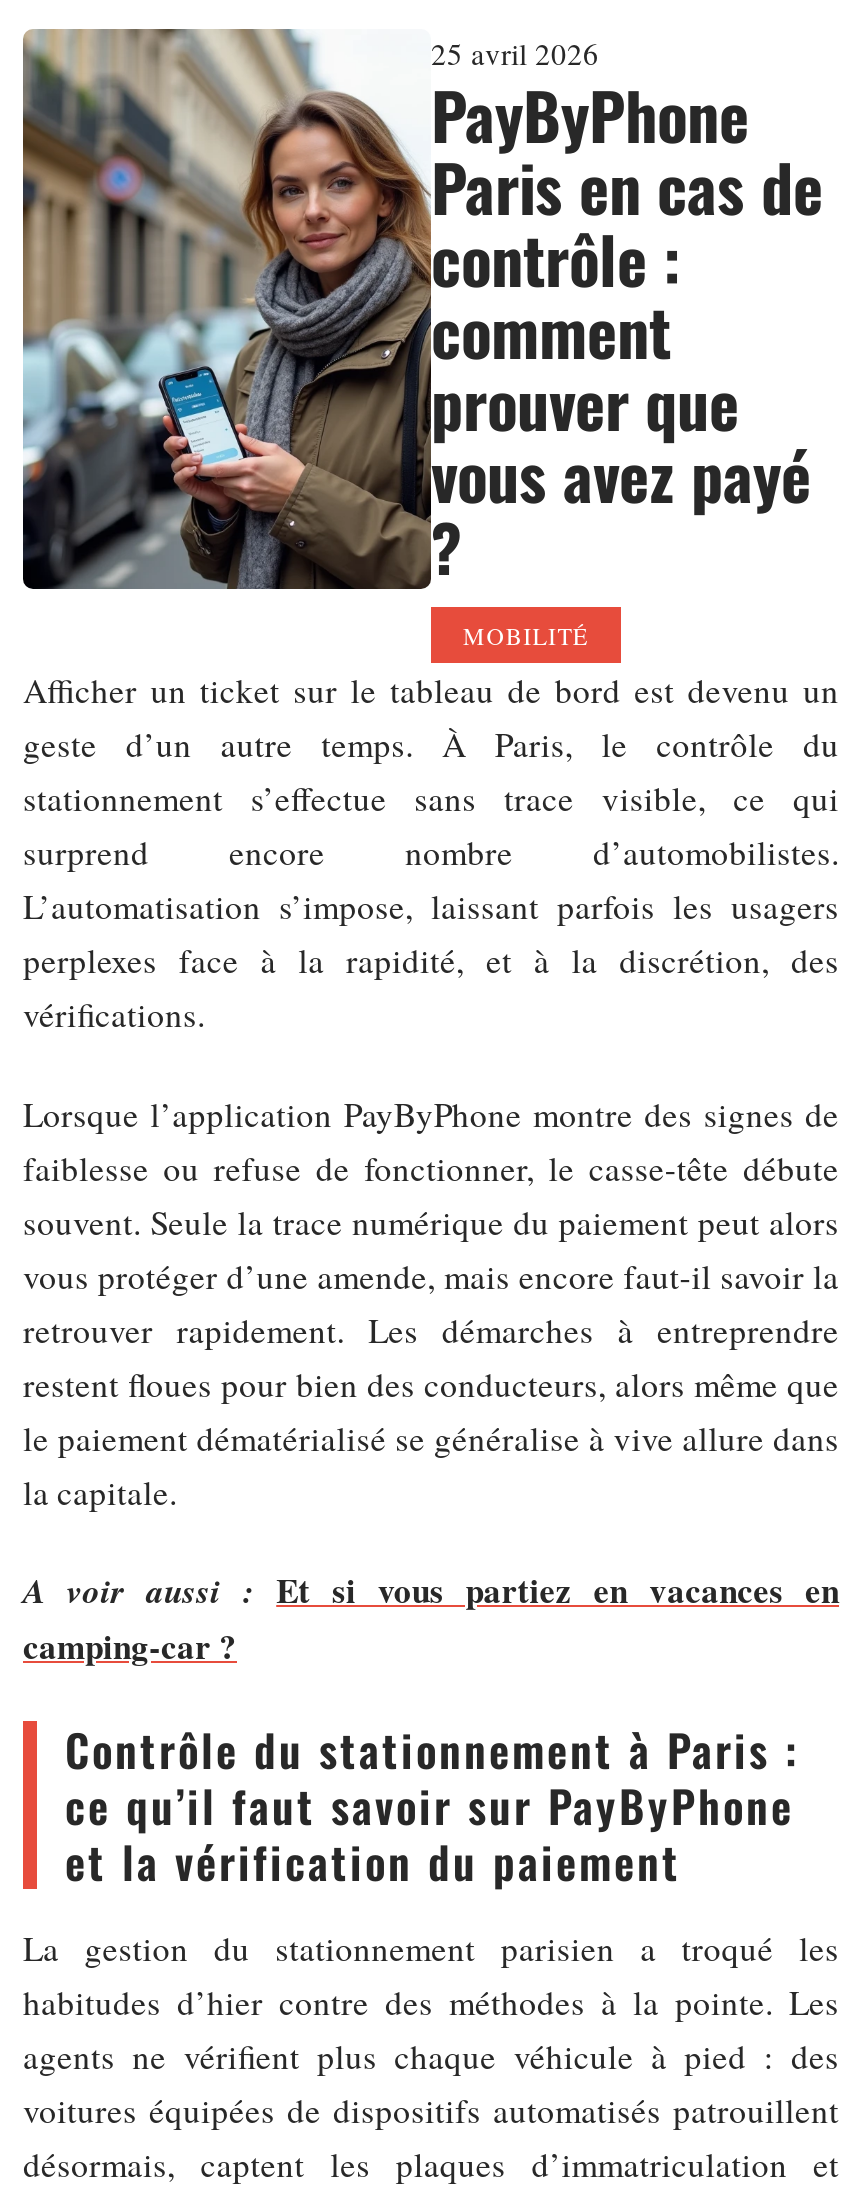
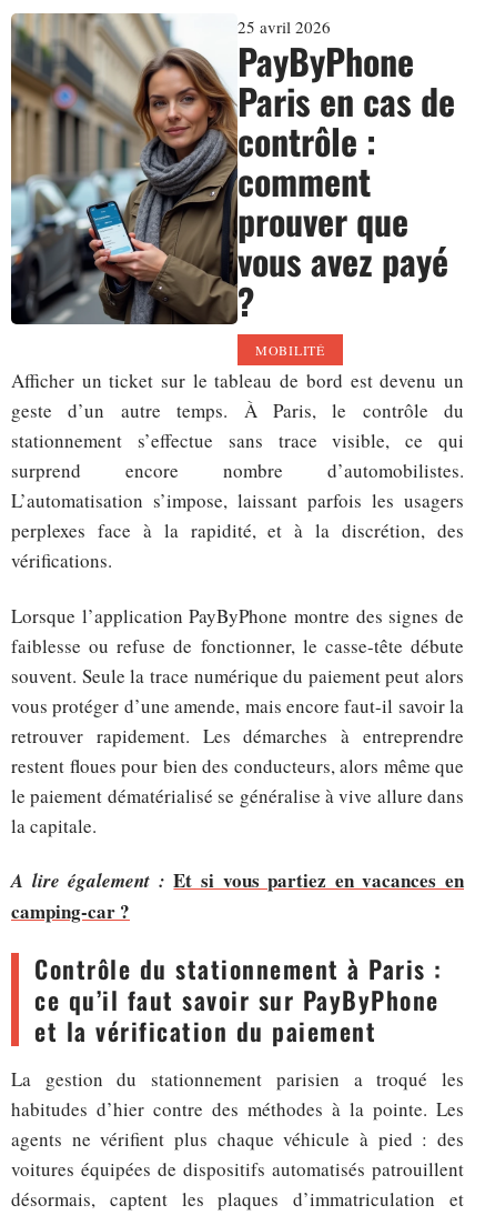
- A voir aussi : Et si vous partiez en vacances en
+ A lire également : Et si vous partiez en vacances en
